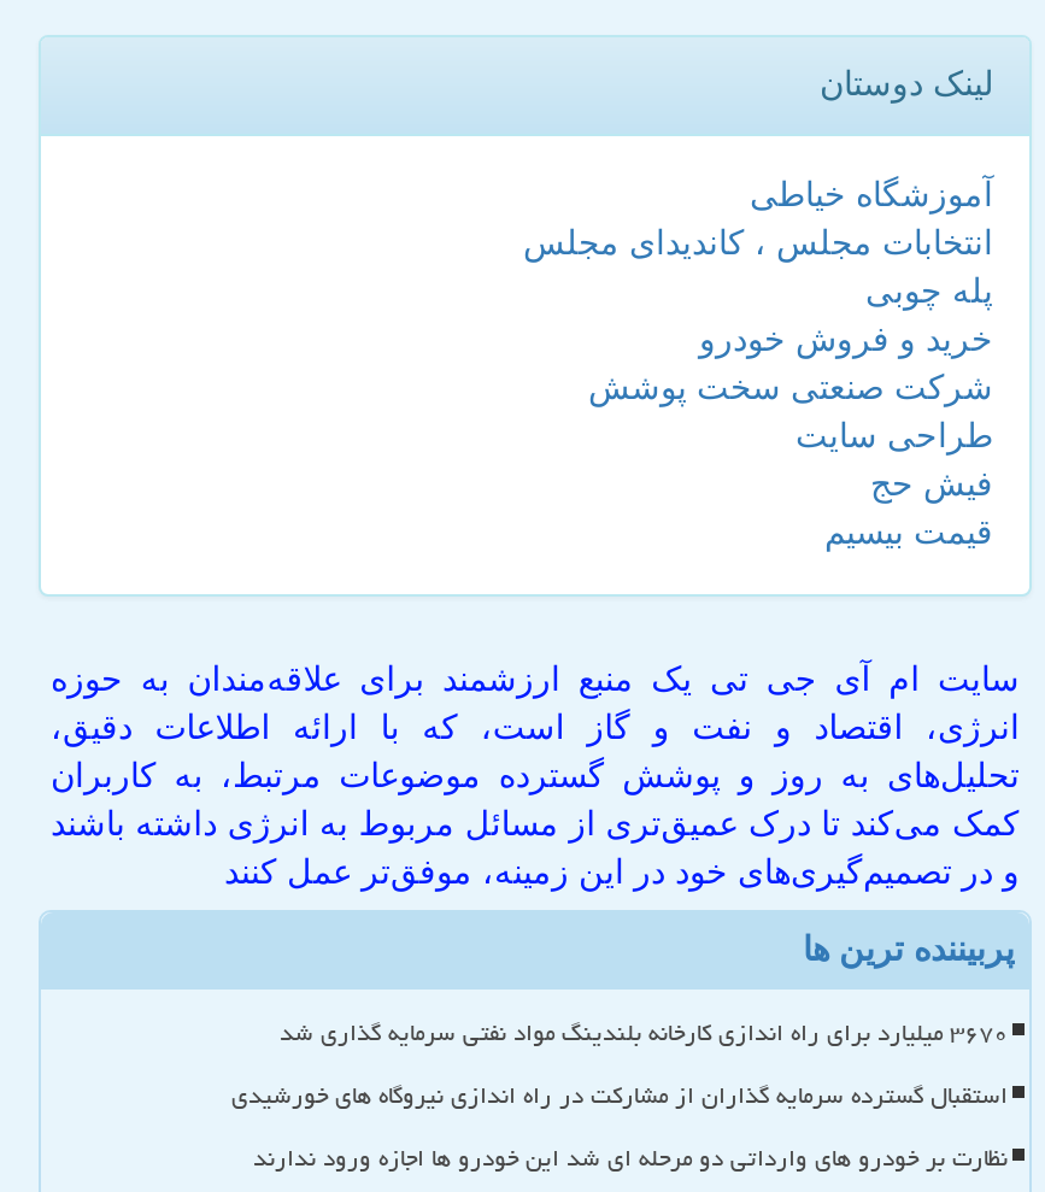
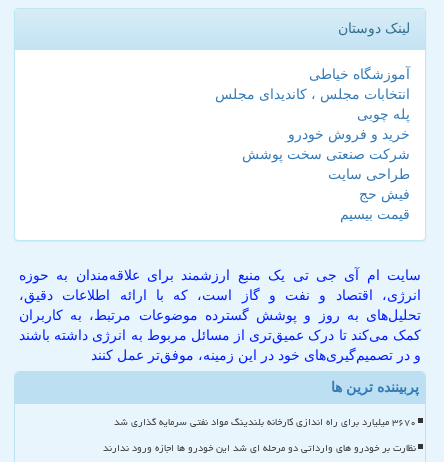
- استقبال گسترده سرمایه گذاران از مشارکت در راه اندازی نیروگاه های خورشیدی
